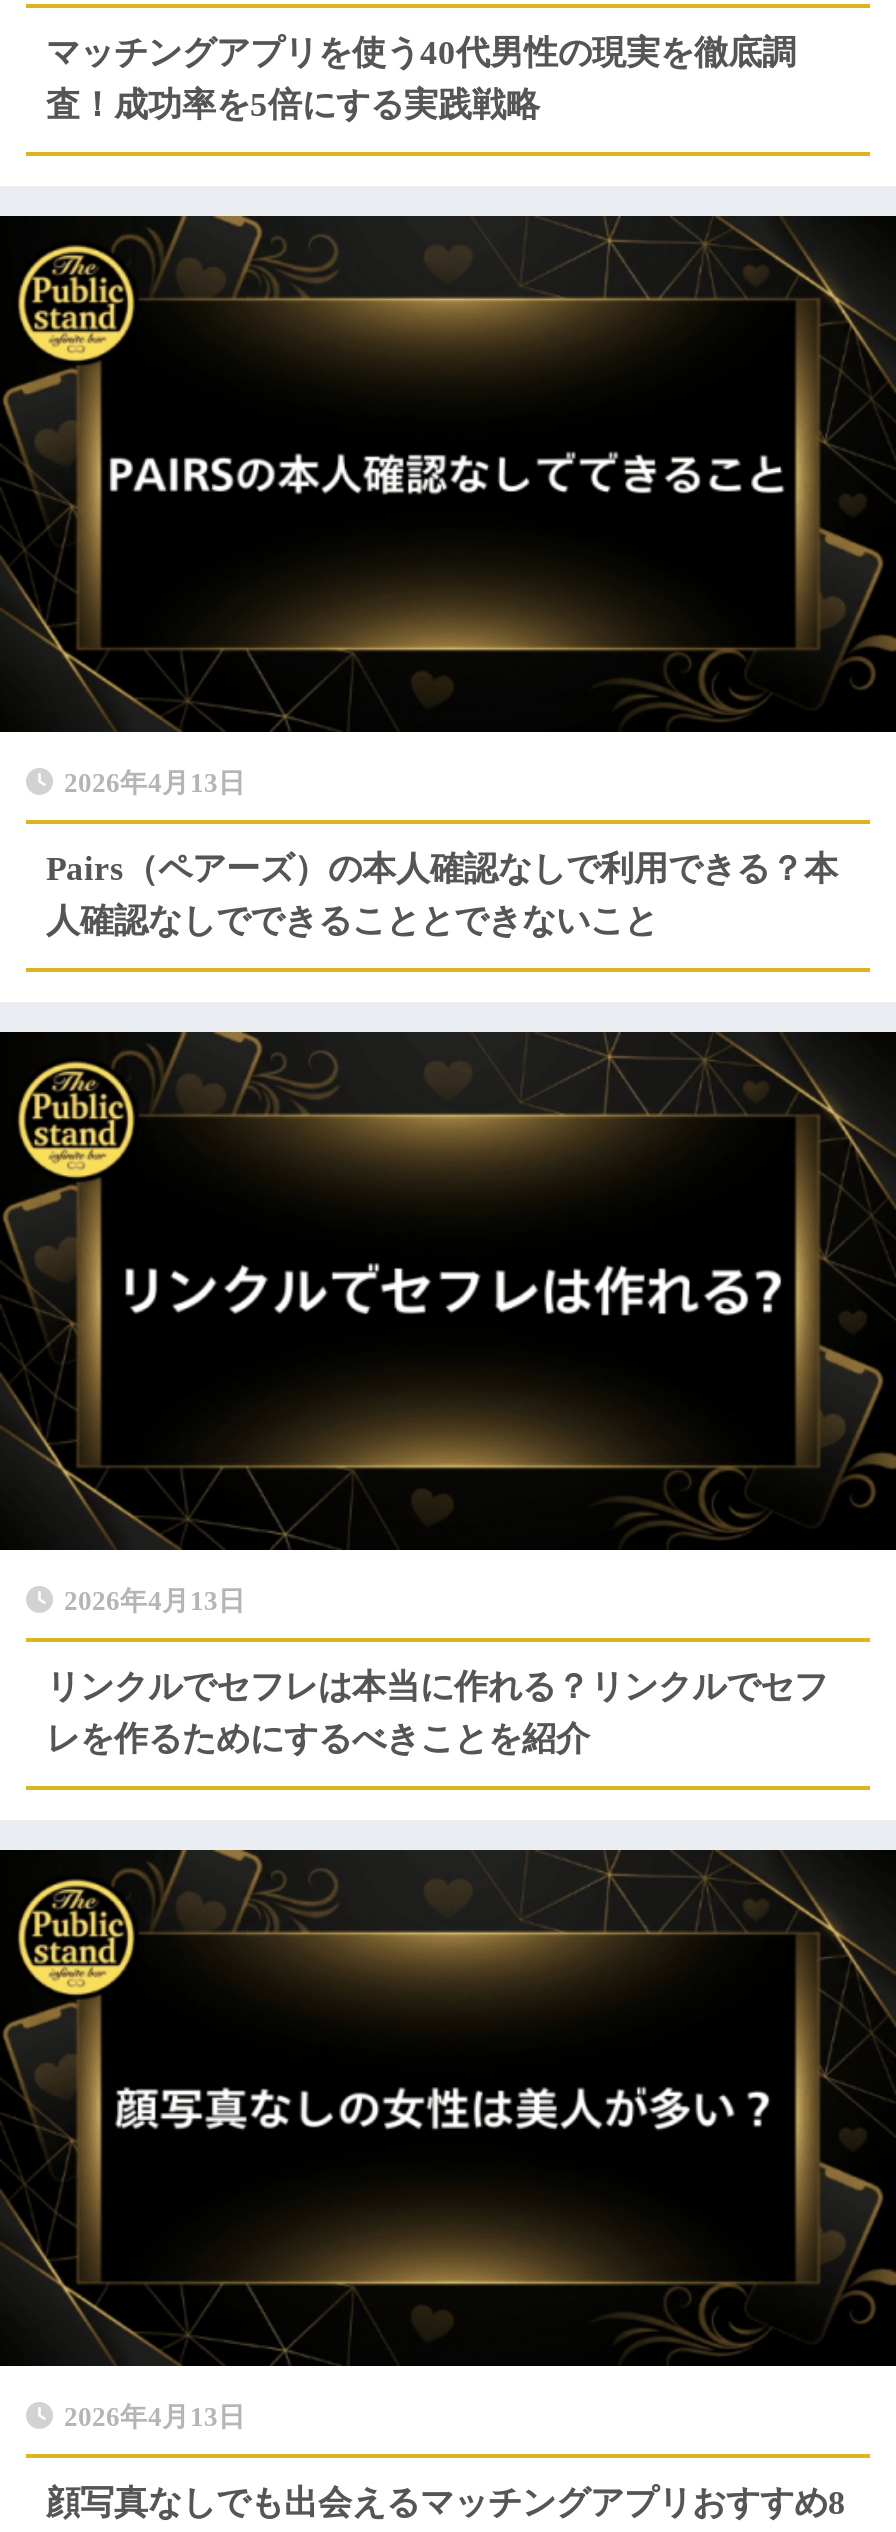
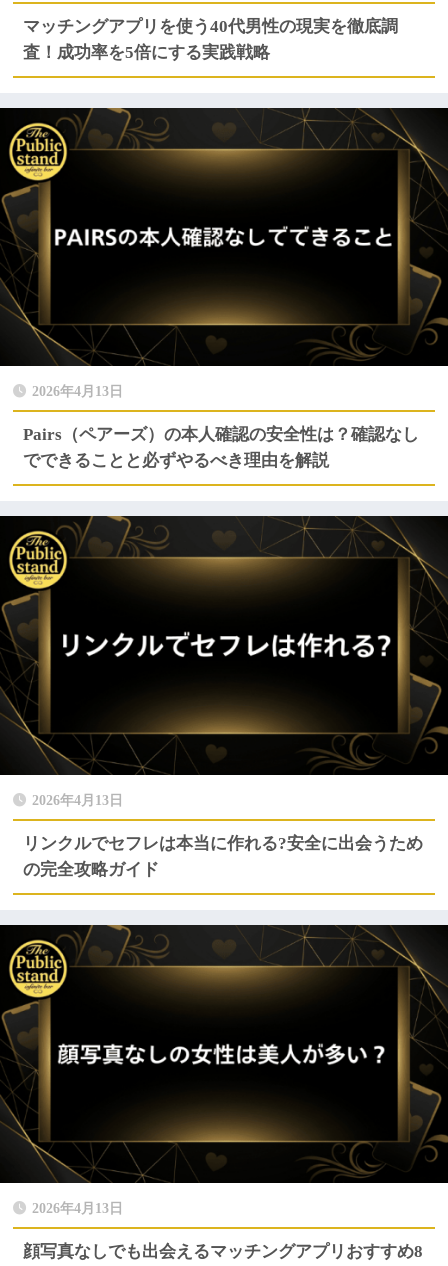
- Pairs（ペアーズ）の本人確認なしで利用できる？本
- 人確認なしでできることとできないこと
+ Pairs（ペアーズ）の本人確認の安全性は？確認なし
+ でできることと必ずやるべき理由を解説

- リンクルでセフレは本当に作れる？リンクルでセフ
- レを作るためにするべきことを紹介
+ リンクルでセフレは本当に作れる?安全に出会うため
+ の完全攻略ガイド
